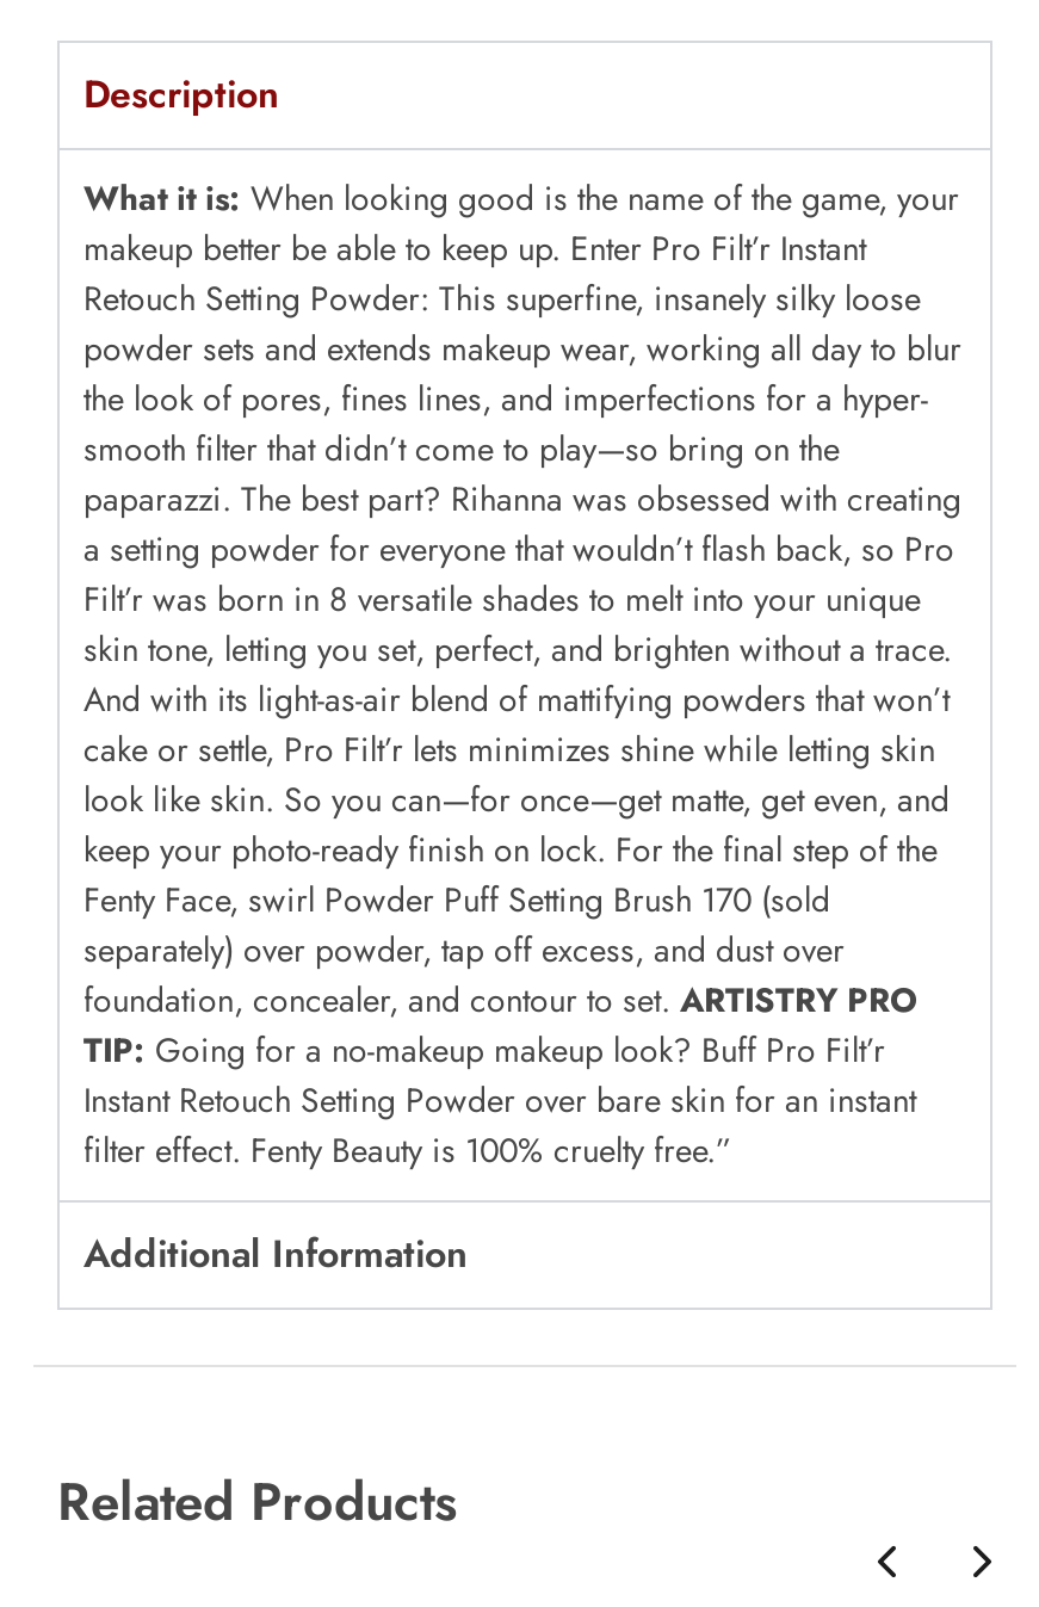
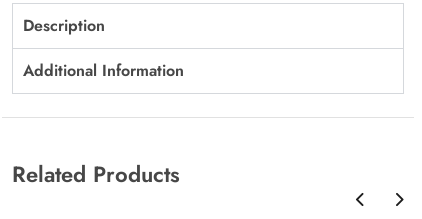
- What it is: When looking good is the name of the game, your
- makeup better be able to keep up. Enter Pro Filt’r Instant
- Retouch Setting Powder: This superfine, insanely silky loose
- powder sets and extends makeup wear, working all day to blur
- the look of pores, fines lines, and imperfections for a hyper-
- smooth filter that didn’t come to play—so bring on the
- paparazzi. The best part? Rihanna was obsessed with creating
- a setting powder for everyone that wouldn’t flash back, so Pro
- Filt’r was born in 8 versatile shades to melt into your unique
- skin tone, letting you set, perfect, and brighten without a trace.
- And with its light-as-air blend of mattifying powders that won’t
- cake or settle, Pro Filt’r lets minimizes shine while letting skin
- look like skin. So you can—for once—get matte, get even, and
- keep your photo-ready finish on lock. For the final step of the
- Fenty Face, swirl Powder Puff Setting Brush 170 (sold
- separately) over powder, tap off excess, and dust over
- foundation, concealer, and contour to set. ARTISTRY PRO
- TIP: Going for a no-makeup makeup look? Buff Pro Filt’r
- Instant Retouch Setting Powder over bare skin for an instant
- filter effect. Fenty Beauty is 100% cruelty free.”
